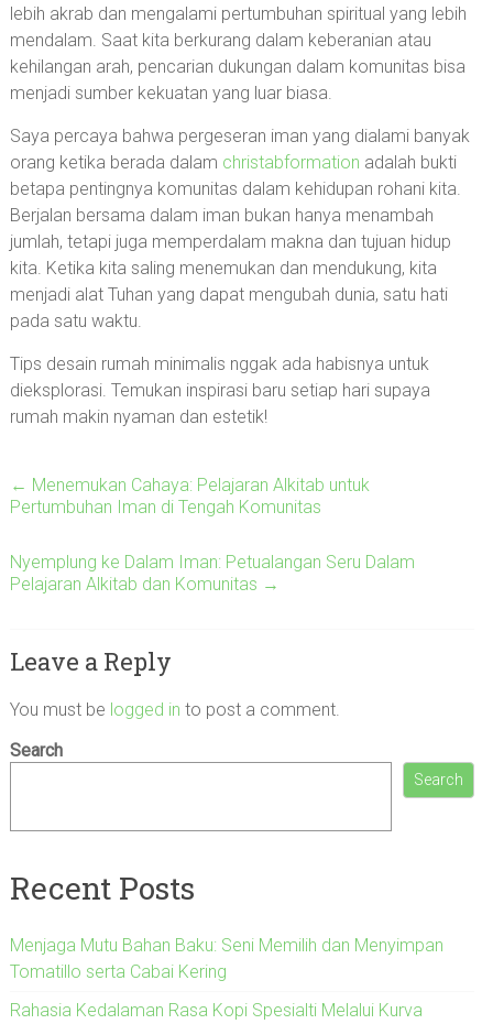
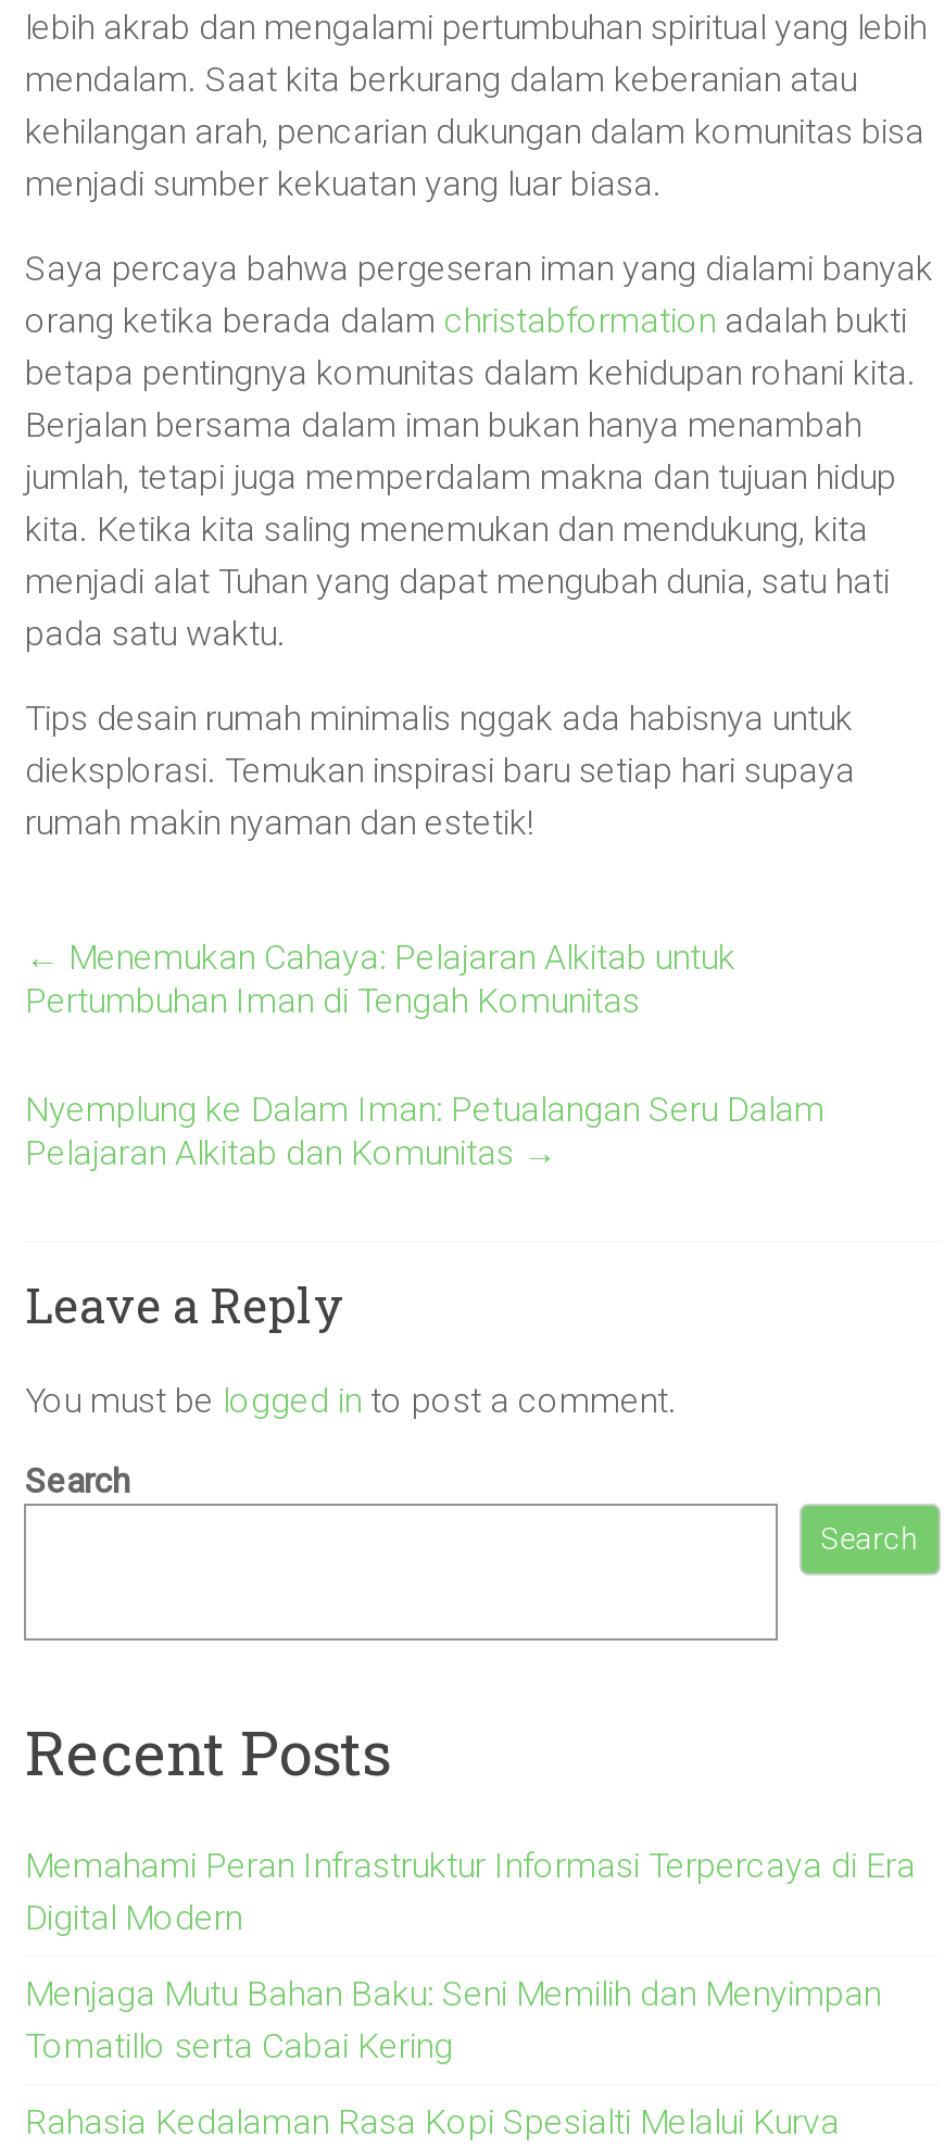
+ Memahami Peran Infrastruktur Informasi Terpercaya di Era
+ Digital Modern
